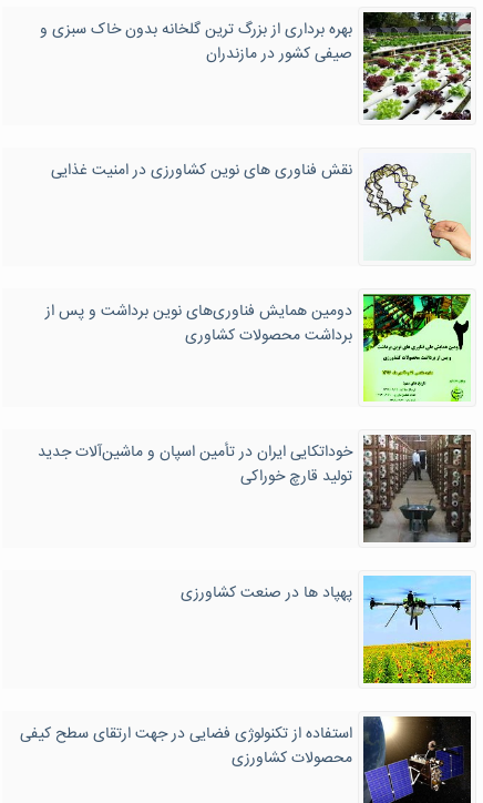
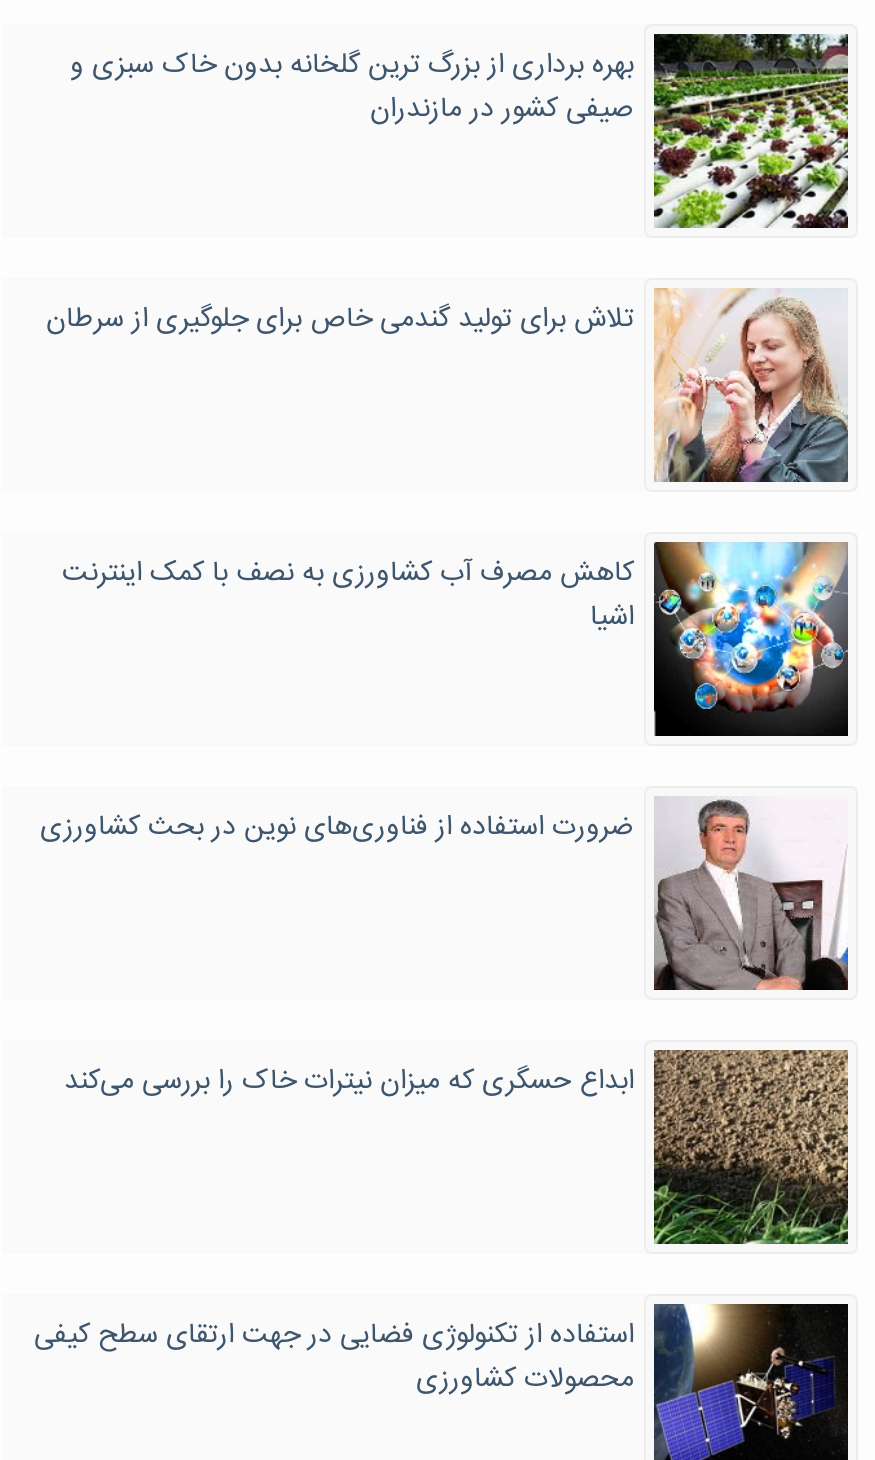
- [image]
- نقش فناوری های نوین کشاورزی در امنیت غذایی
+ [image]
+ تلاش برای تولید گندمی خاص برای جلوگیری از سرطان

- [image]
- دومین همایش فناوری‌های نوین برداشت و پس از
- برداشت محصولات کشاوری
+ [image]
+ کاهش مصرف آب کشاورزی به نصف با کمک اینترنت
+ اشیا

- [image]
- خوداتکایی ایران در تأمین اسپان و ماشین‌آلات جدید
- تولید قارچ خوراکی
+ [image]
+ ضرورت استفاده از فناوری‌های نوین در بحث کشاورزی

- [image]
- پهپاد ها در صنعت کشاورزی
+ [image]
+ ابداع حسگری که میزان نیترات خاک را بررسی می‌کند
